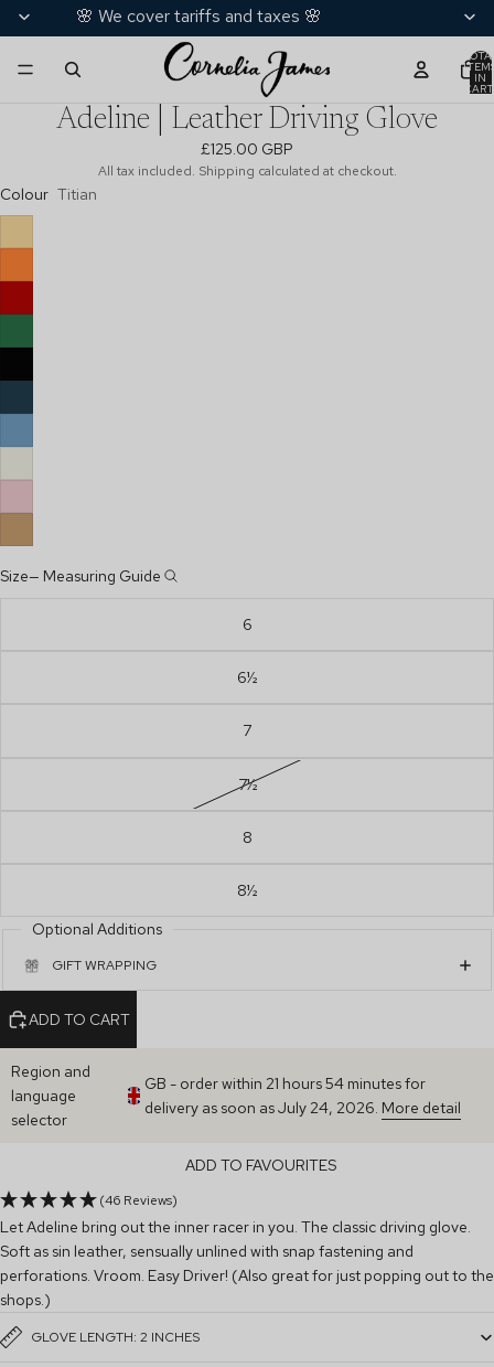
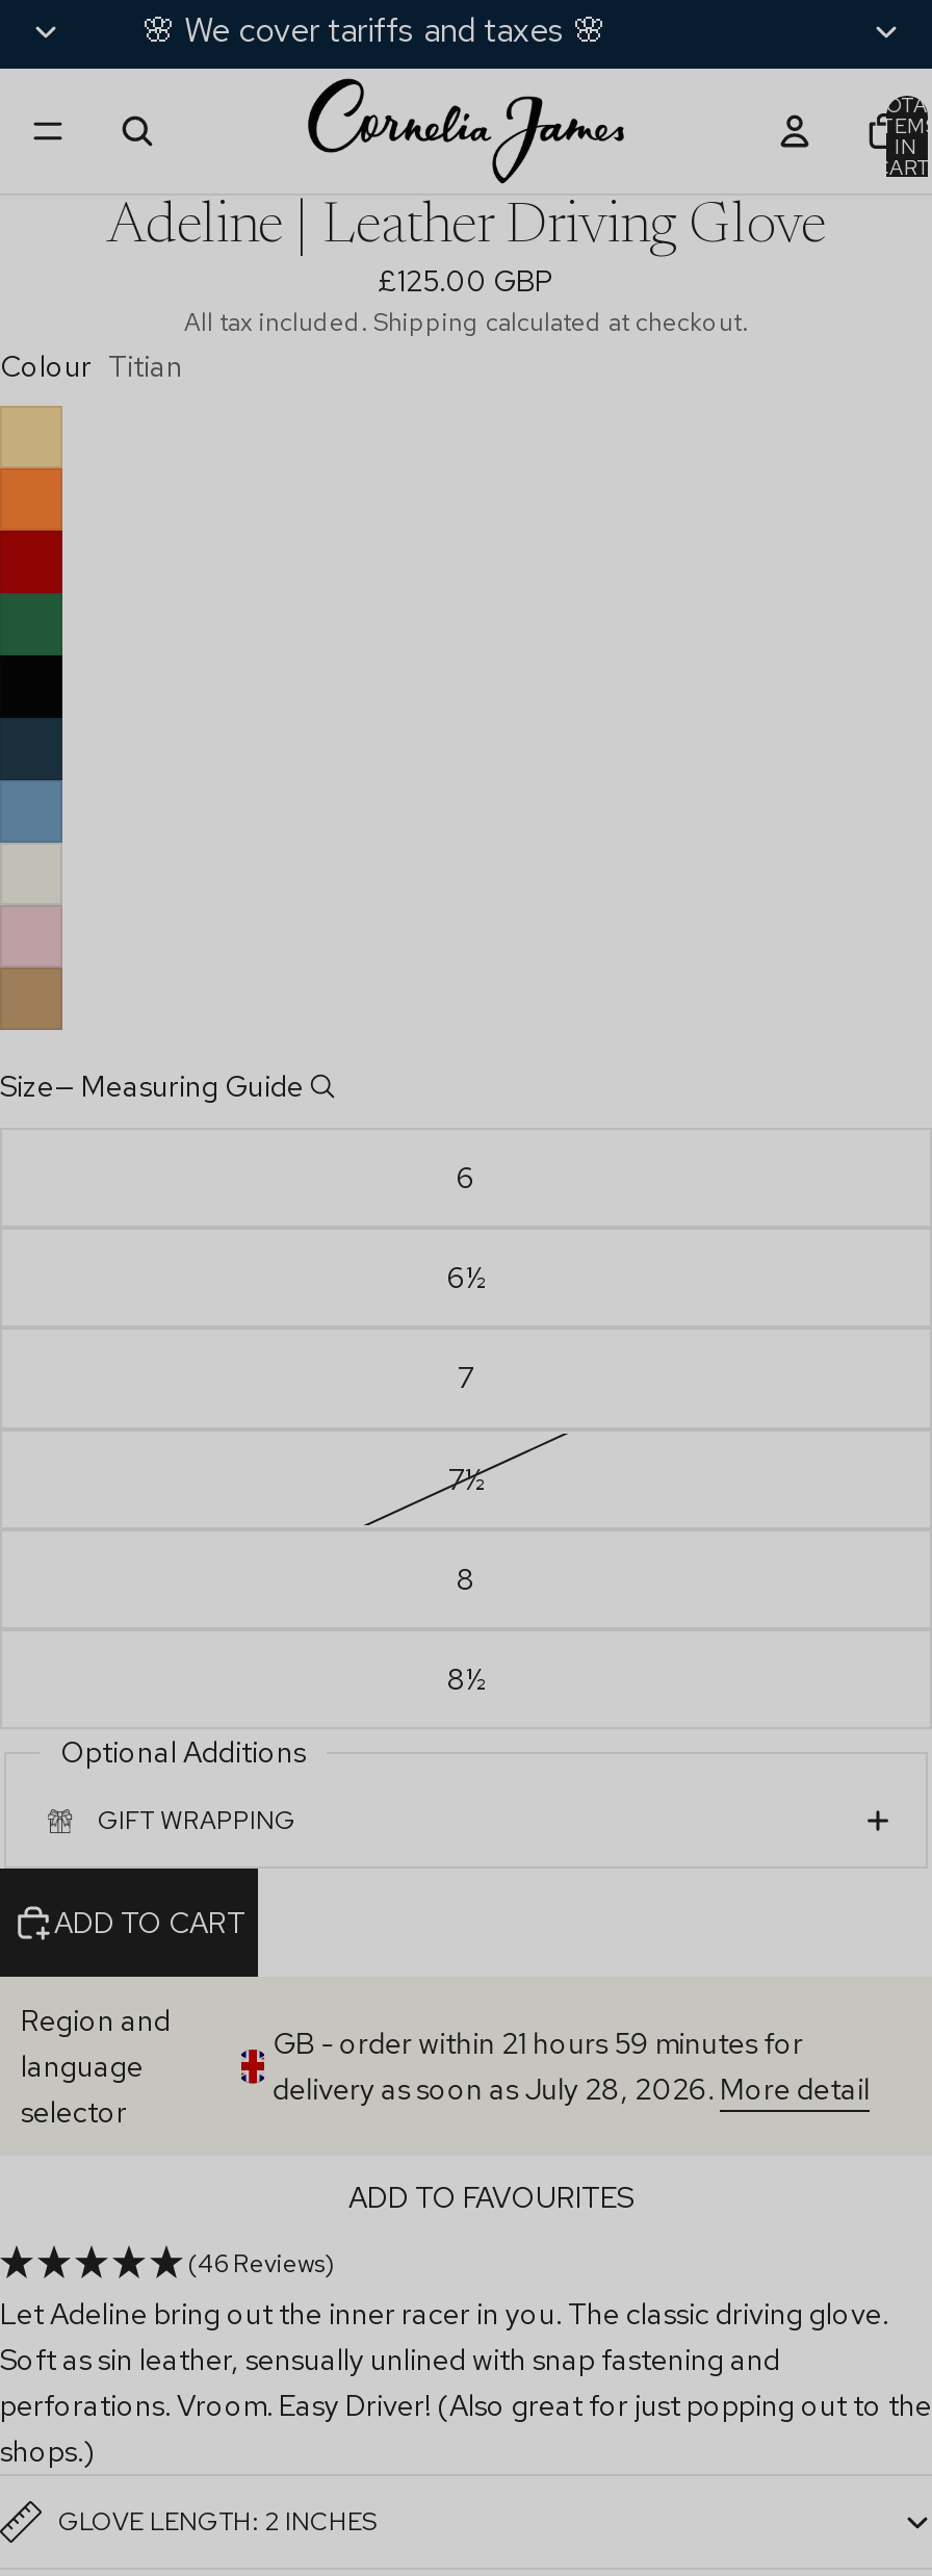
- GB - order within 21 hours 54 minutes for
+ GB - order within 21 hours 59 minutes for

- delivery as soon as July 24, 2026. More detail
+ delivery as soon as July 28, 2026. More detail
